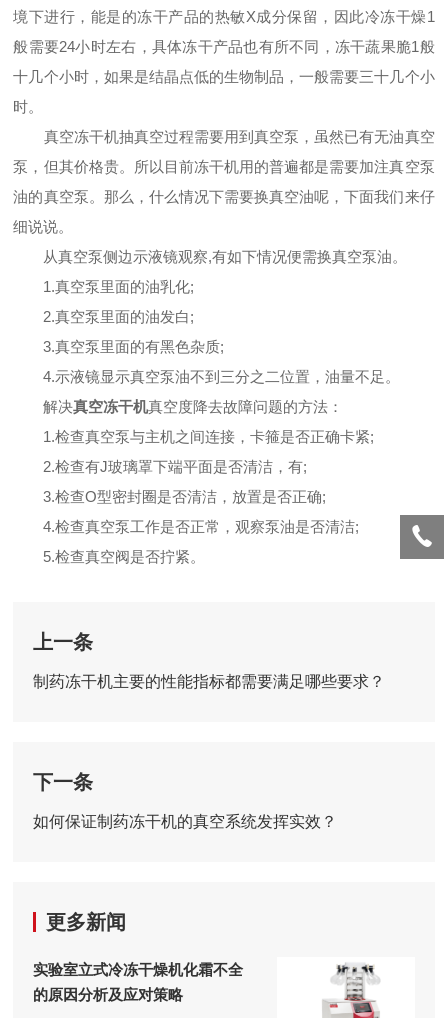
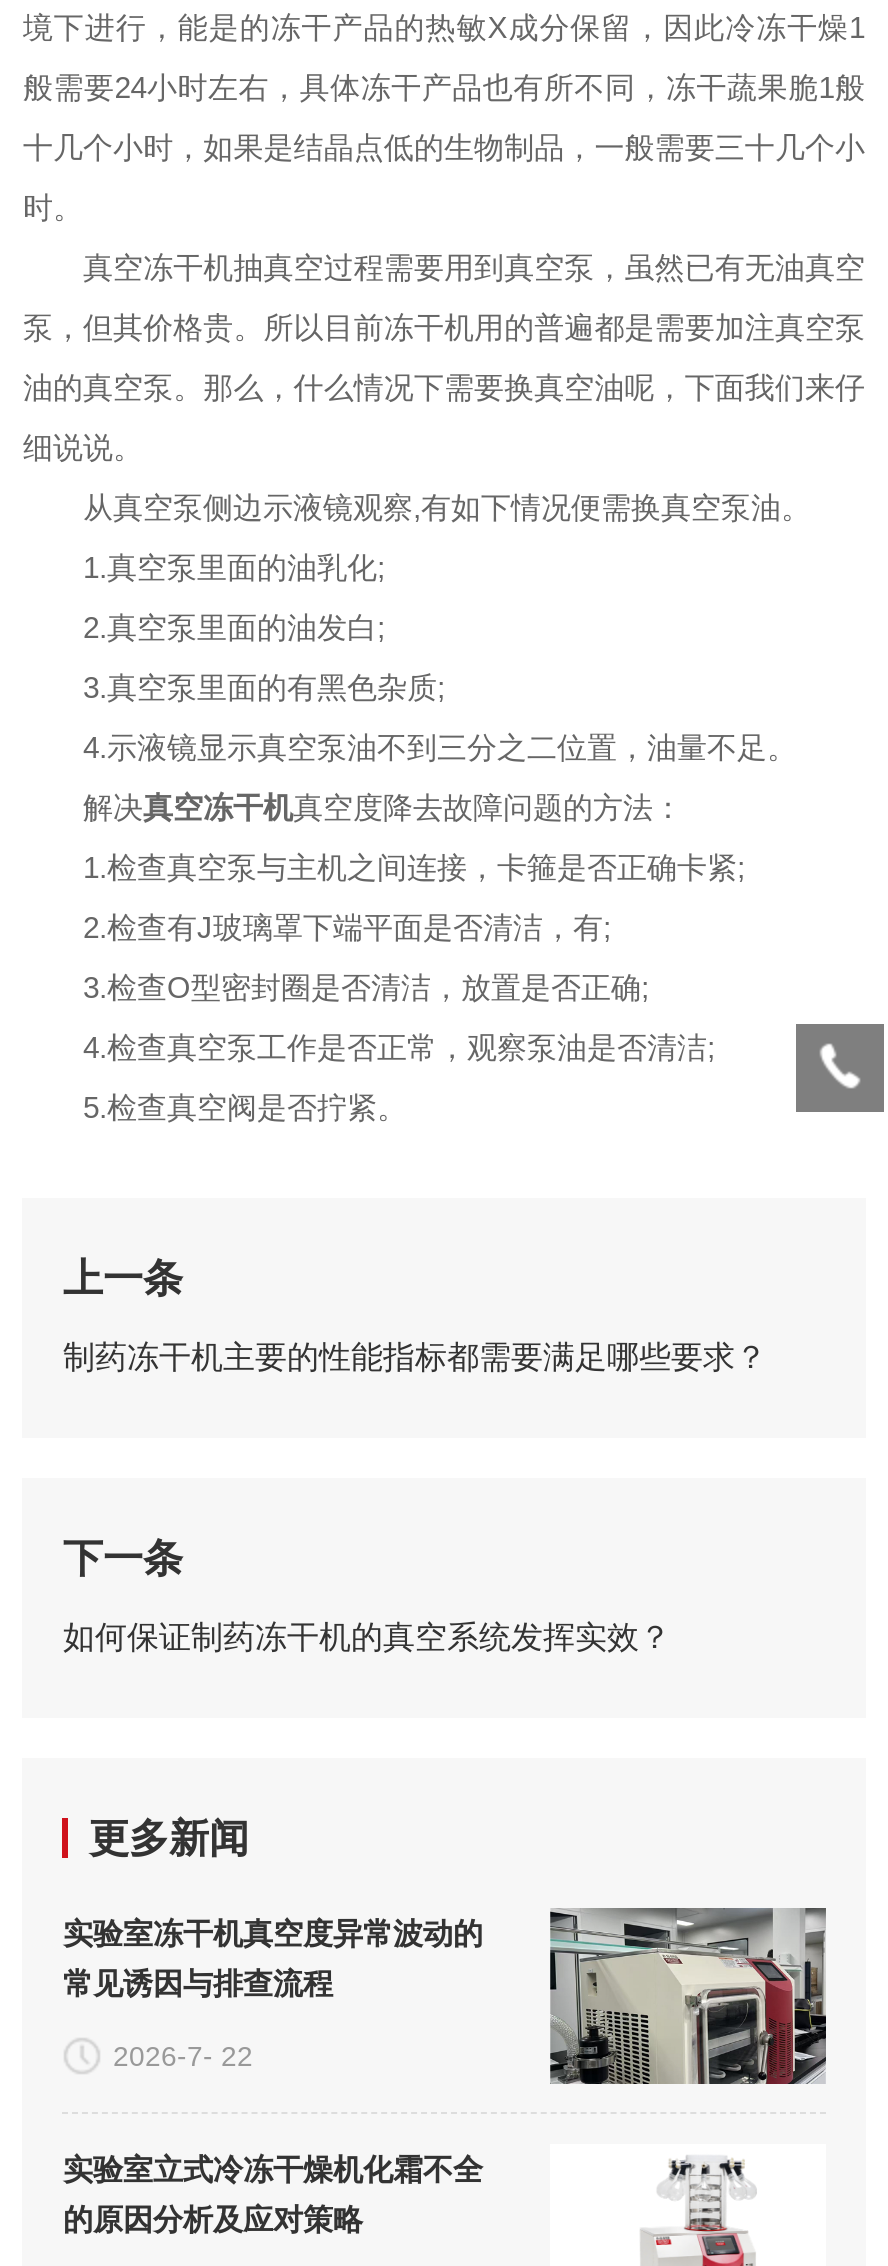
+ [image]
+ 实验室冻干机真空度异常波动的
+ 常见诱因与排查流程
+ 2026-7- 22
